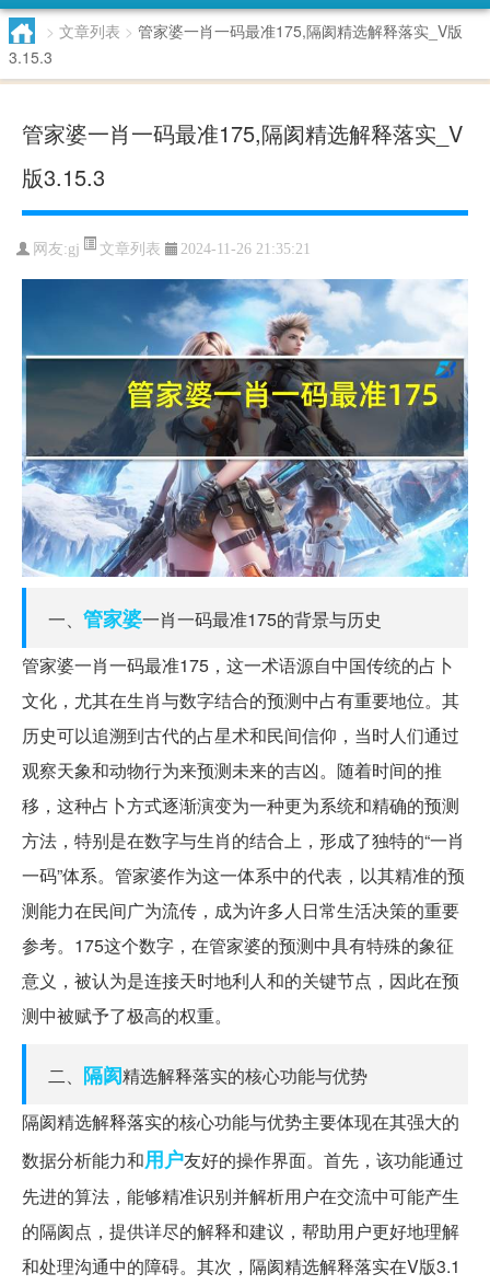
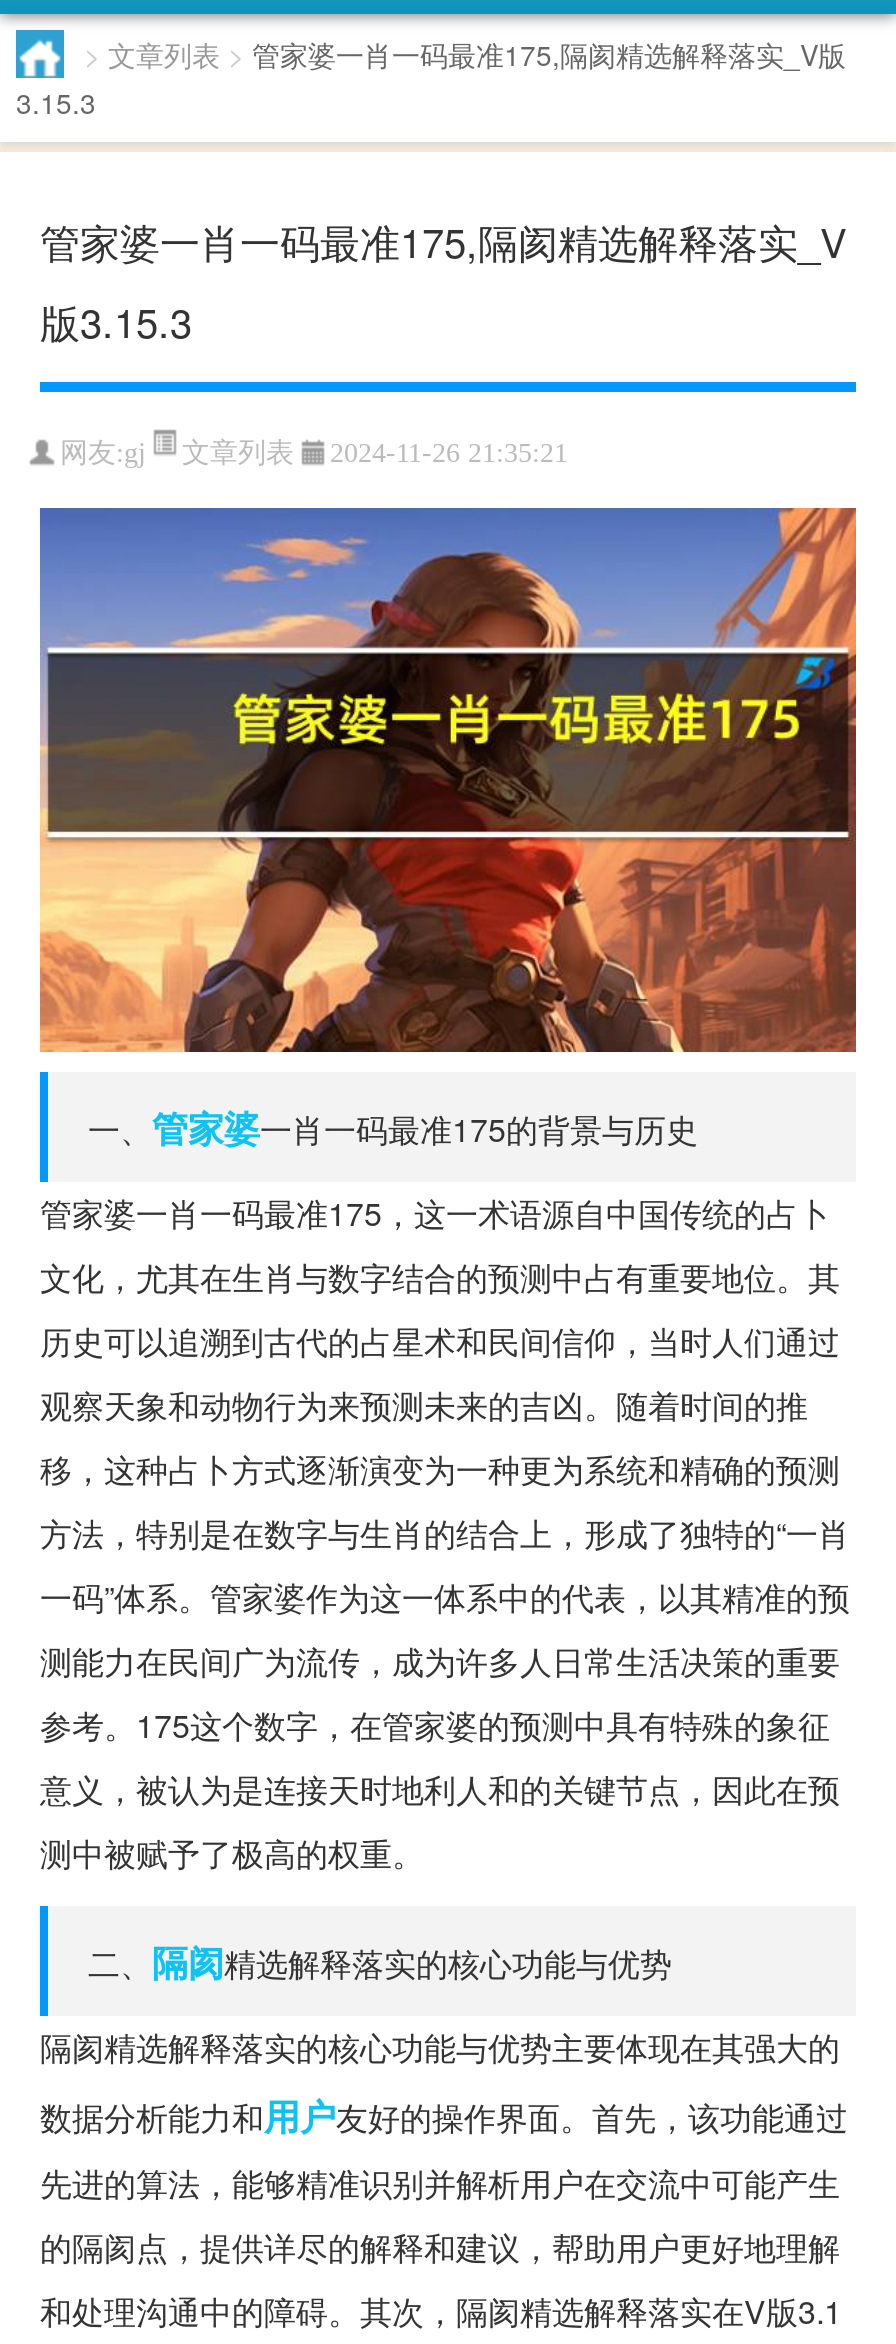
- [image]
+ [image]
